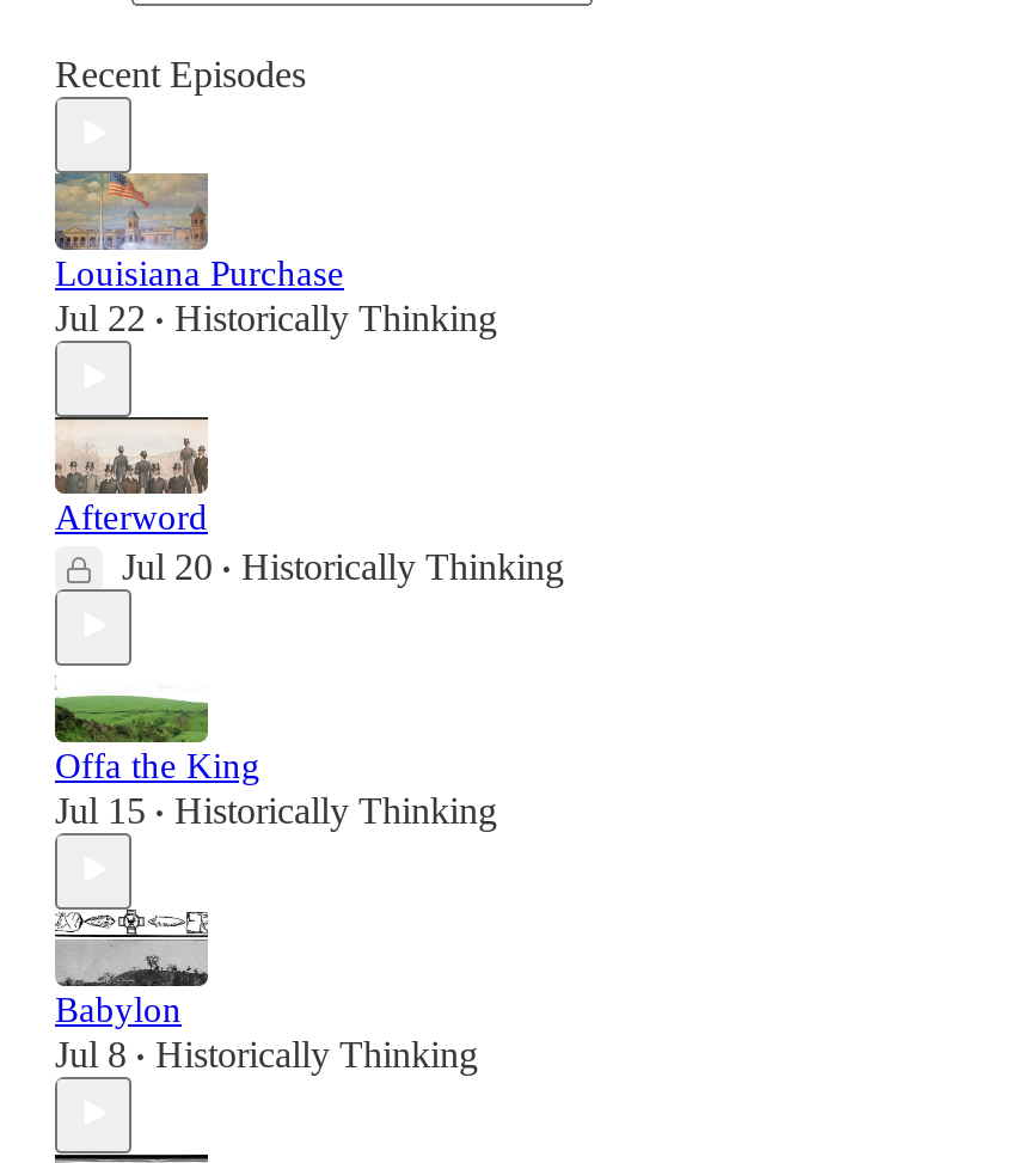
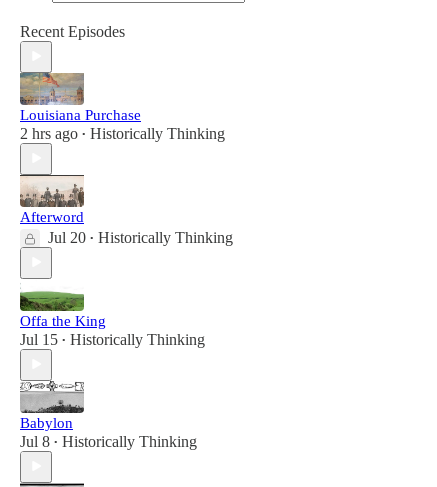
- Jul 22 • Historically Thinking
+ 2 hrs ago • Historically Thinking
